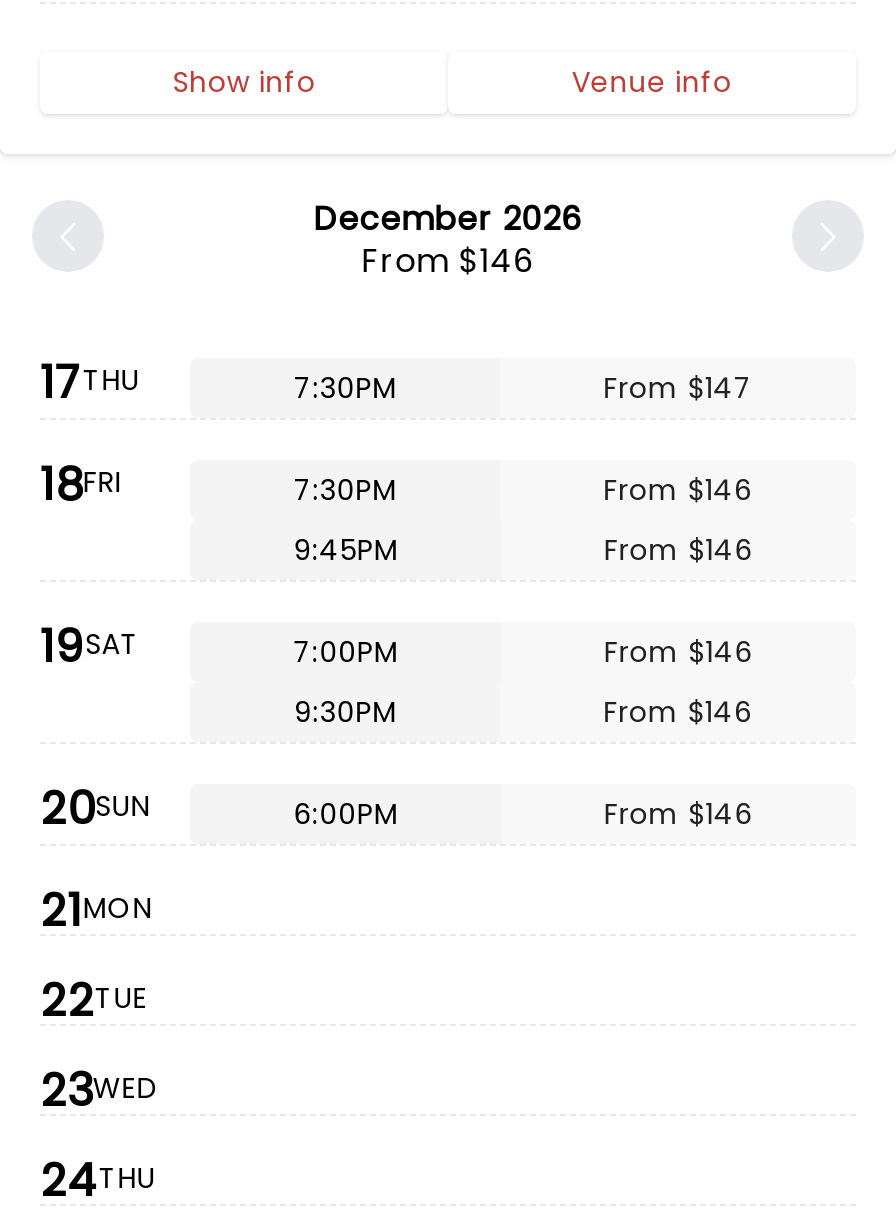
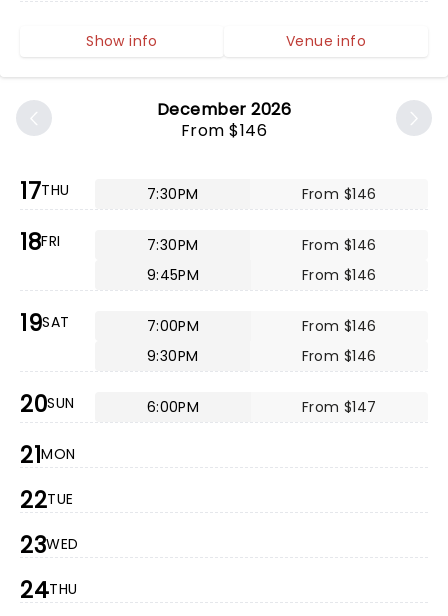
- From $147
+ From $146

- From $146
+ From $147
